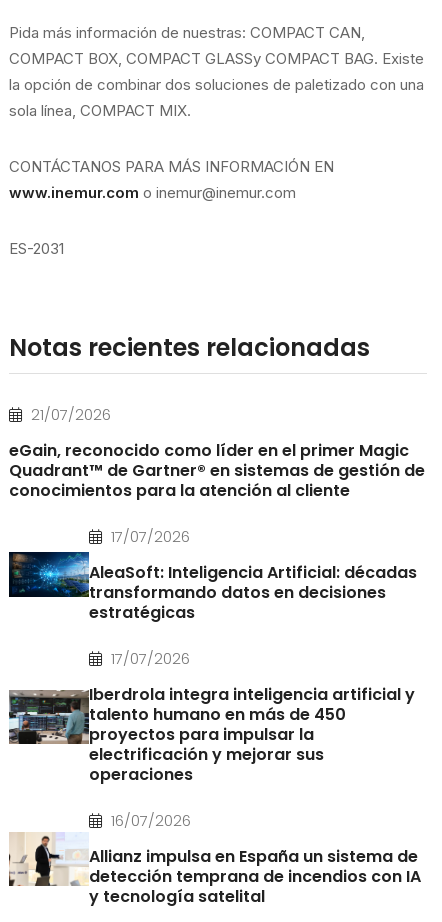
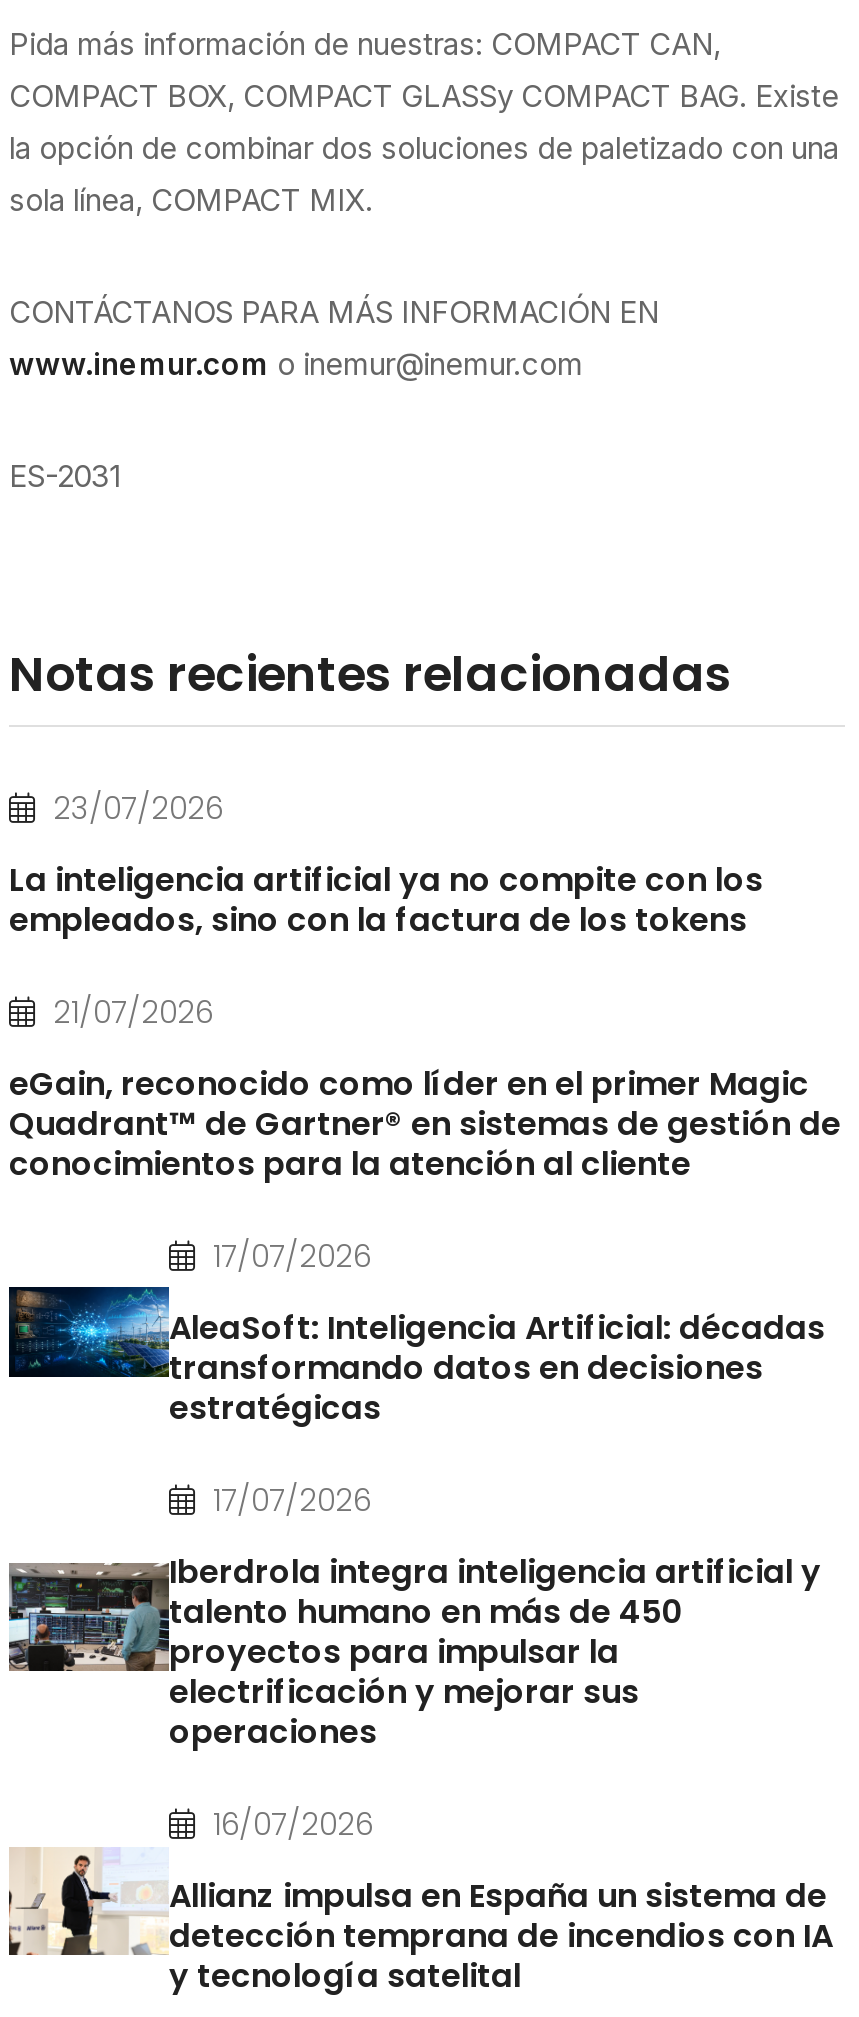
+ 23/07/2026
+ La inteligencia artificial ya no compite con los
+ empleados, sino con la factura de los tokens
